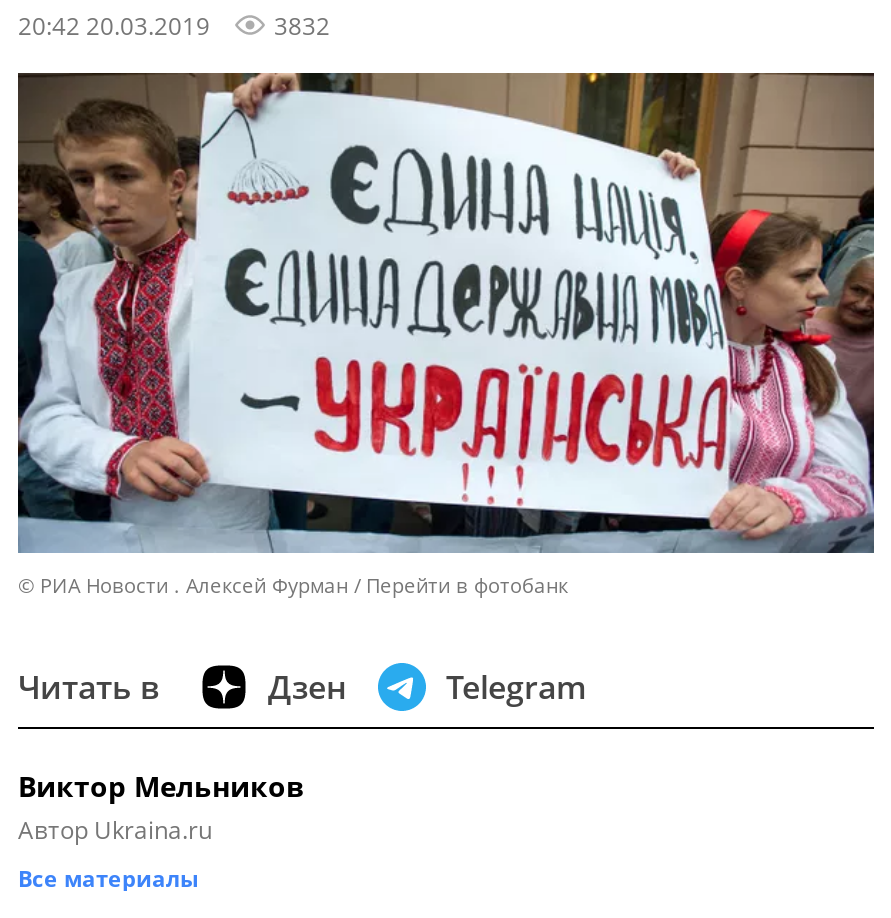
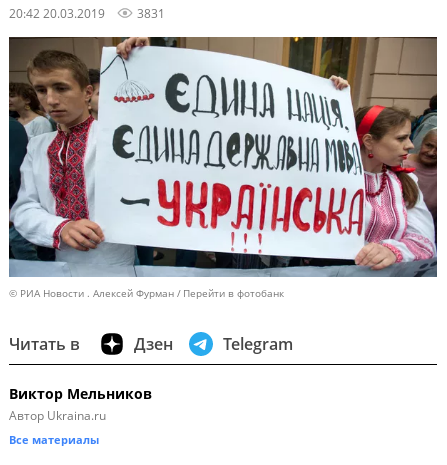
- 20:42 20.03.2019 3832
+ 20:42 20.03.2019 3831
